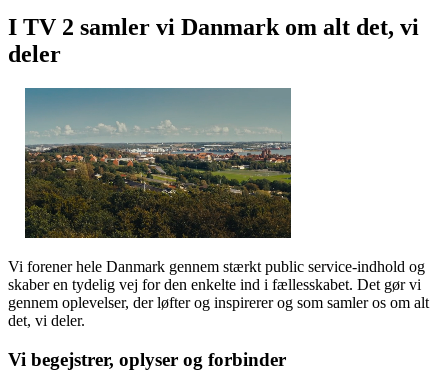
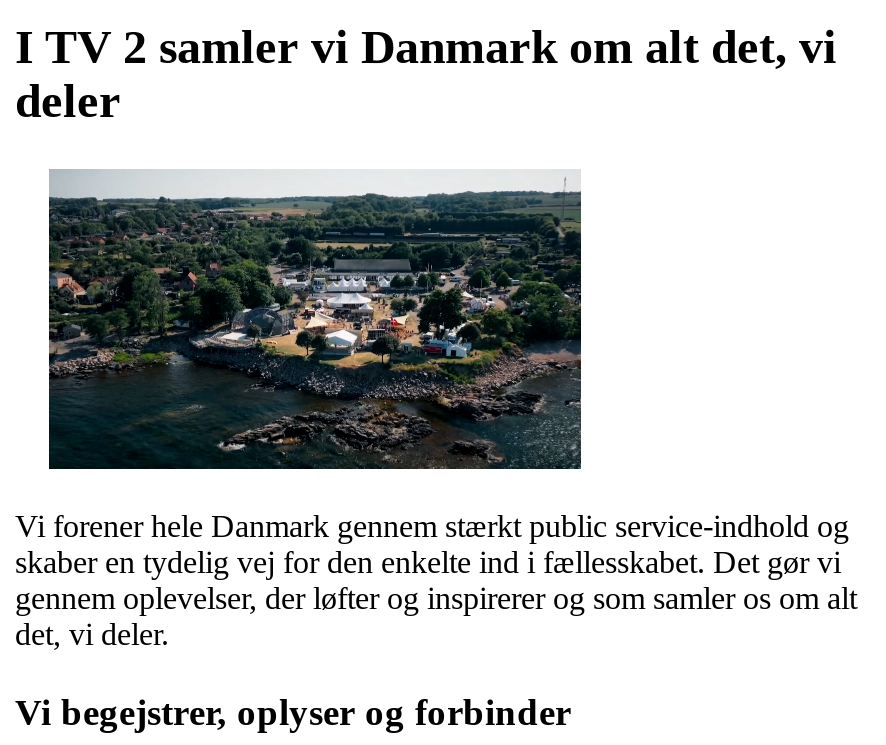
- [image]
+ [image]
